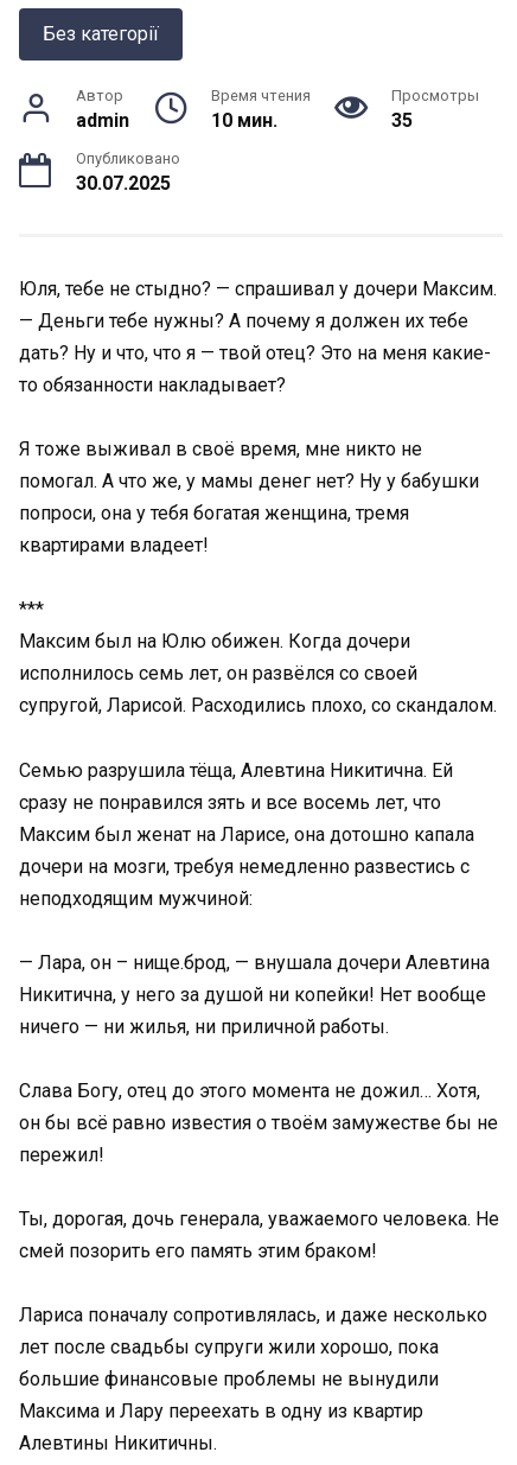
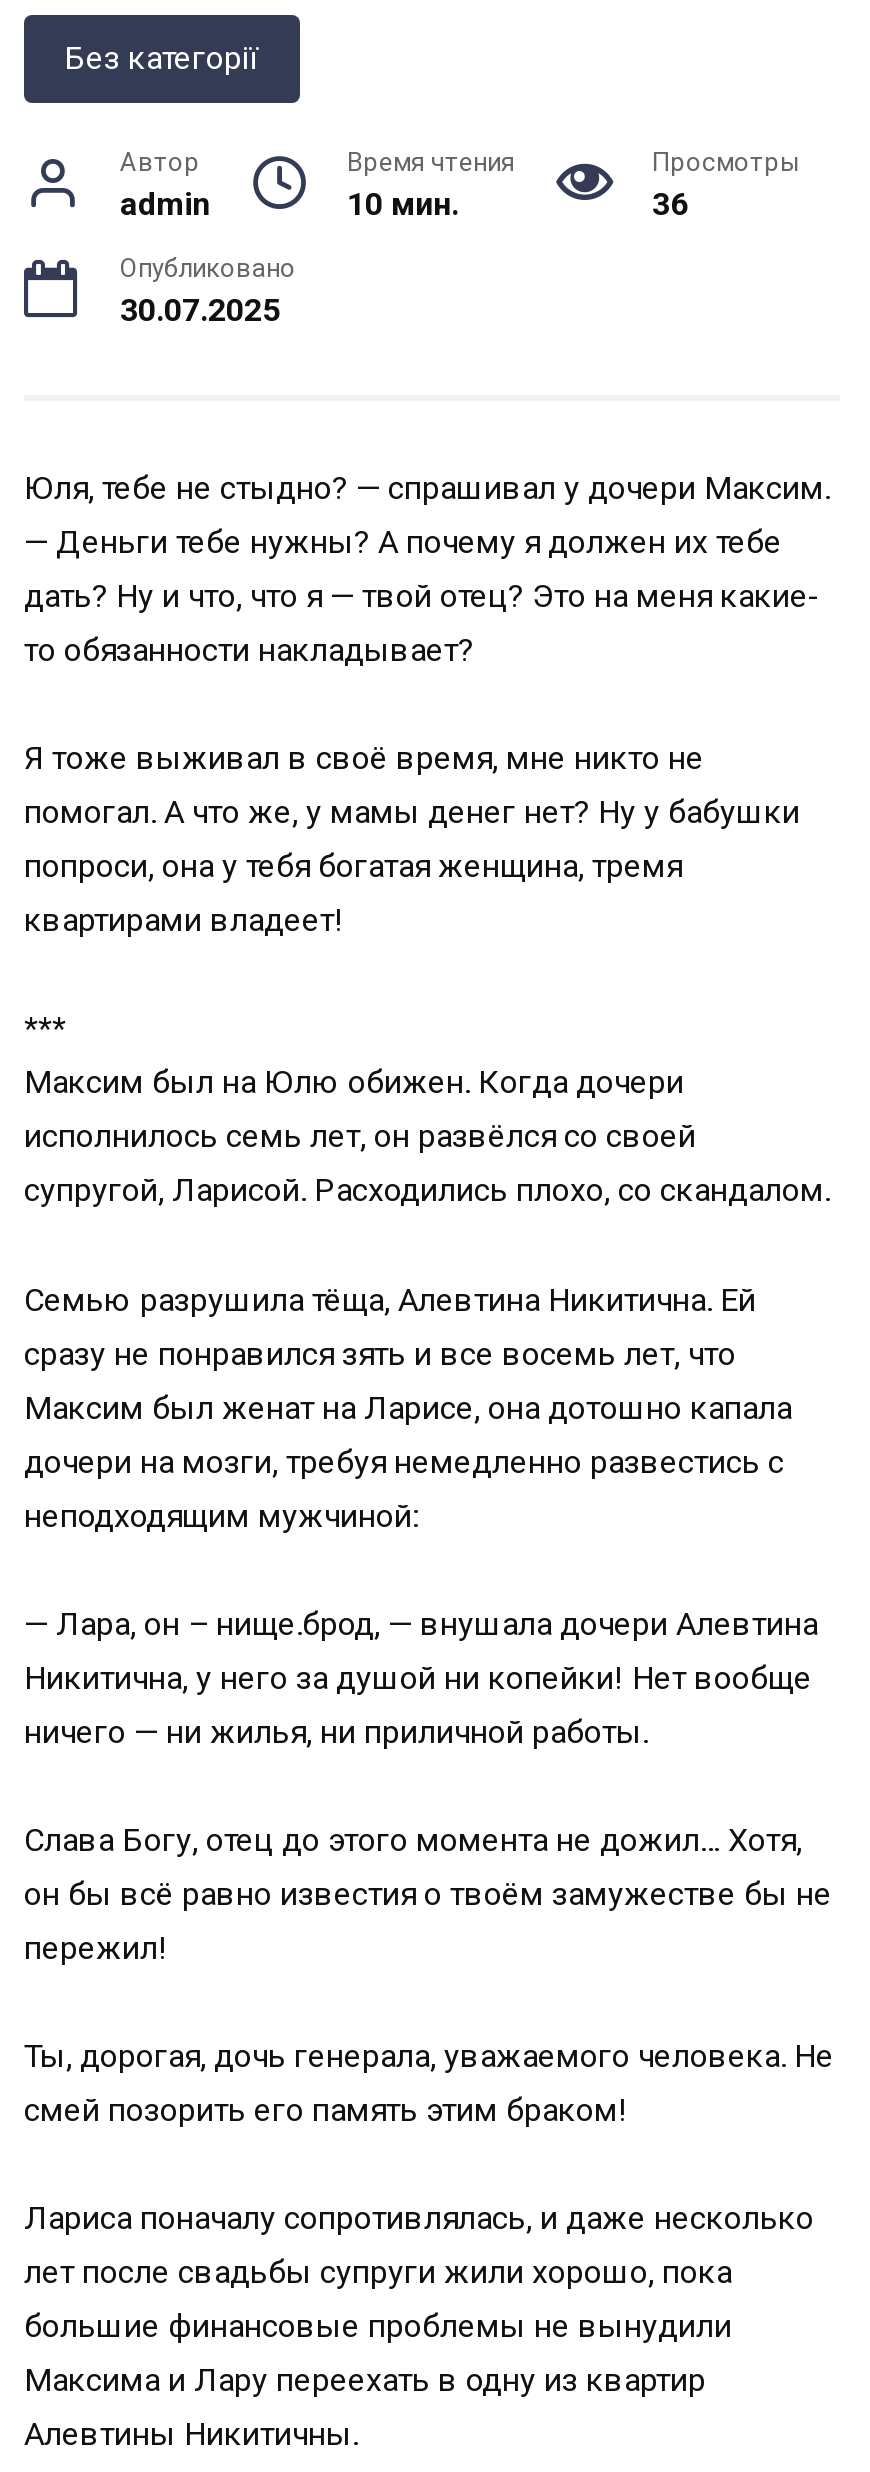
- 35
+ 36
